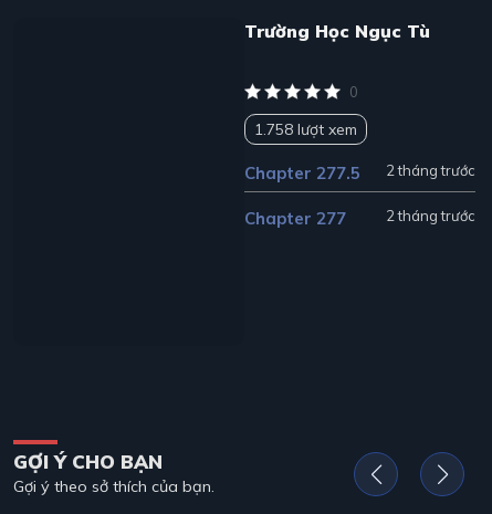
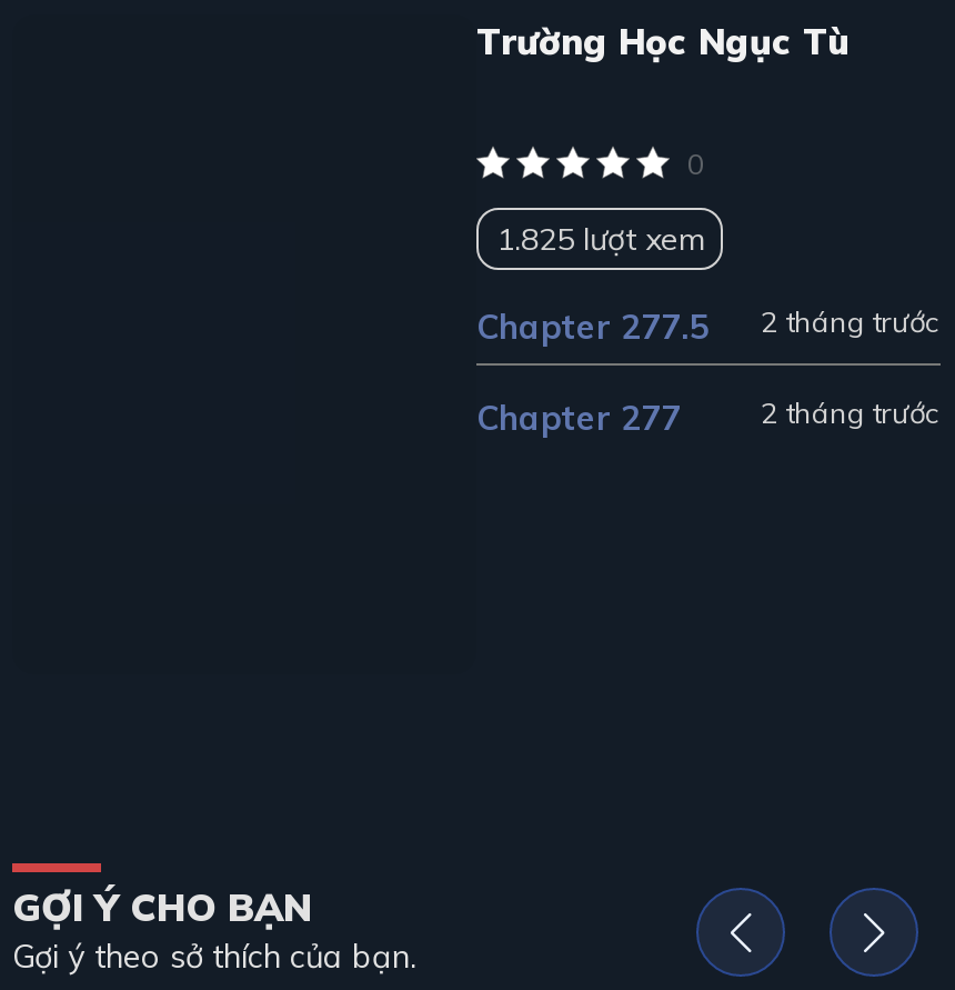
- 1.758 lượt xem
+ 1.825 lượt xem
